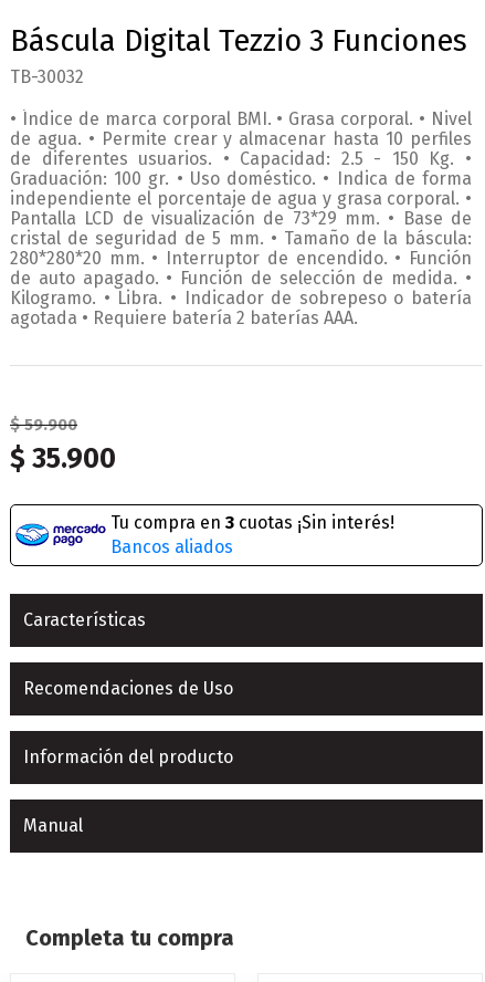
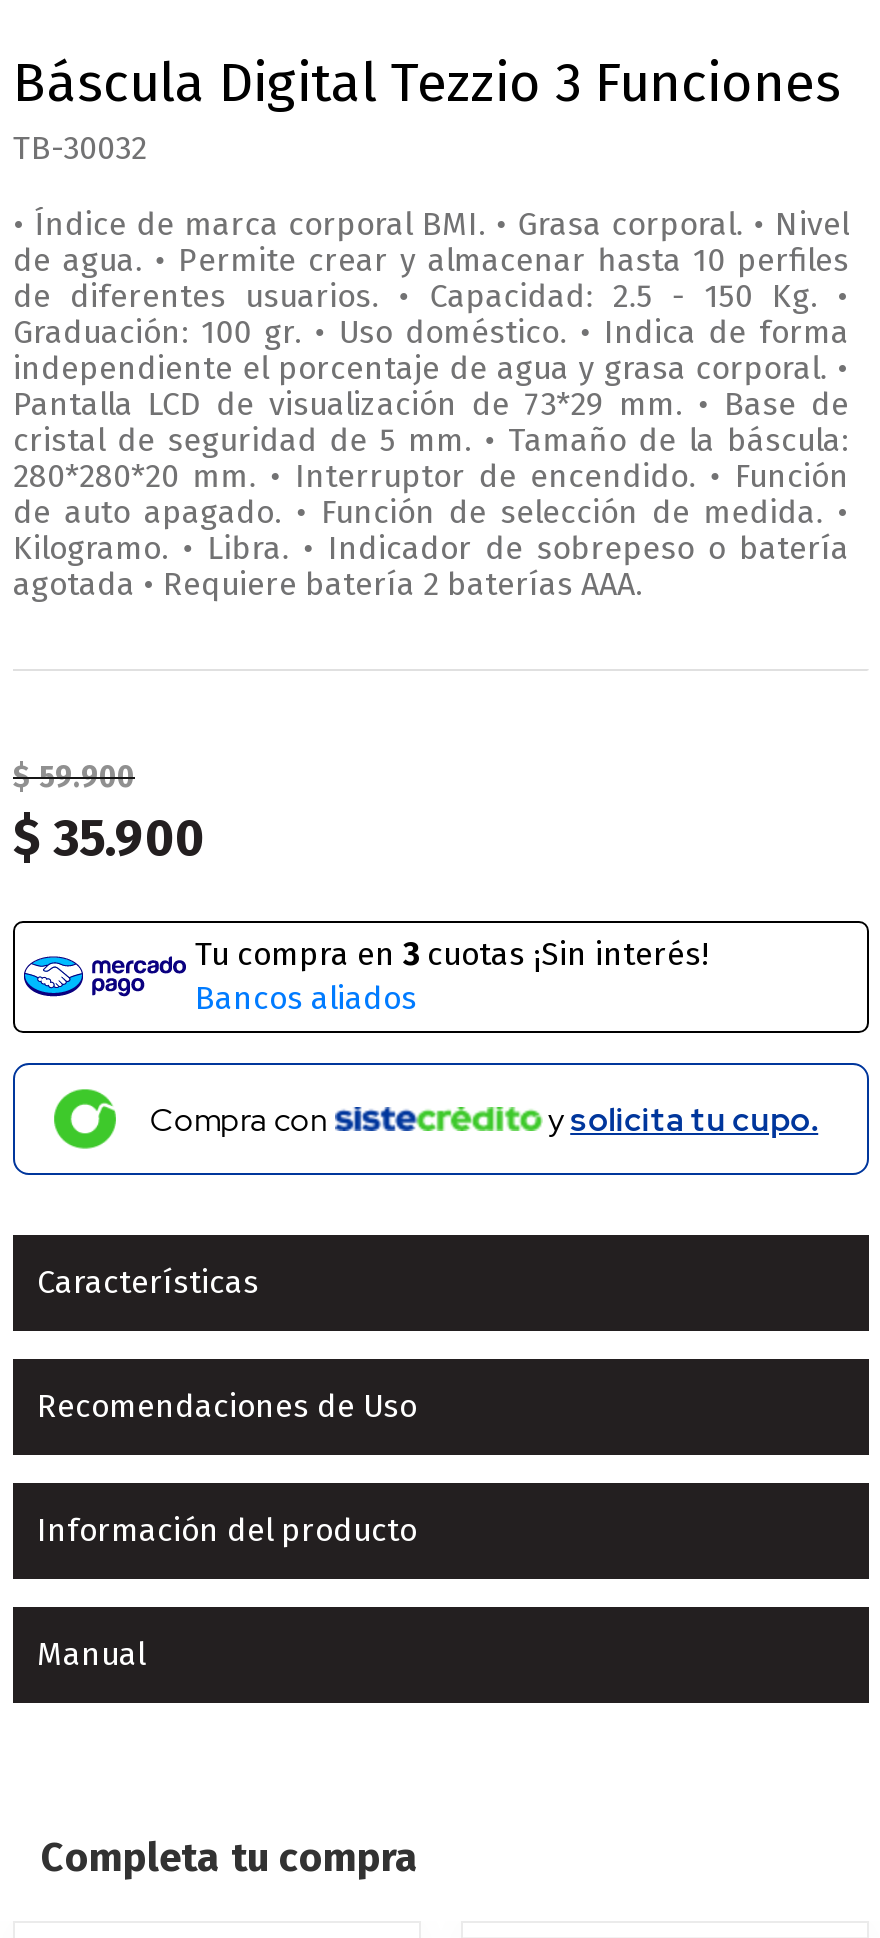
+ Compra con
+ ysolicita tu cupo.
